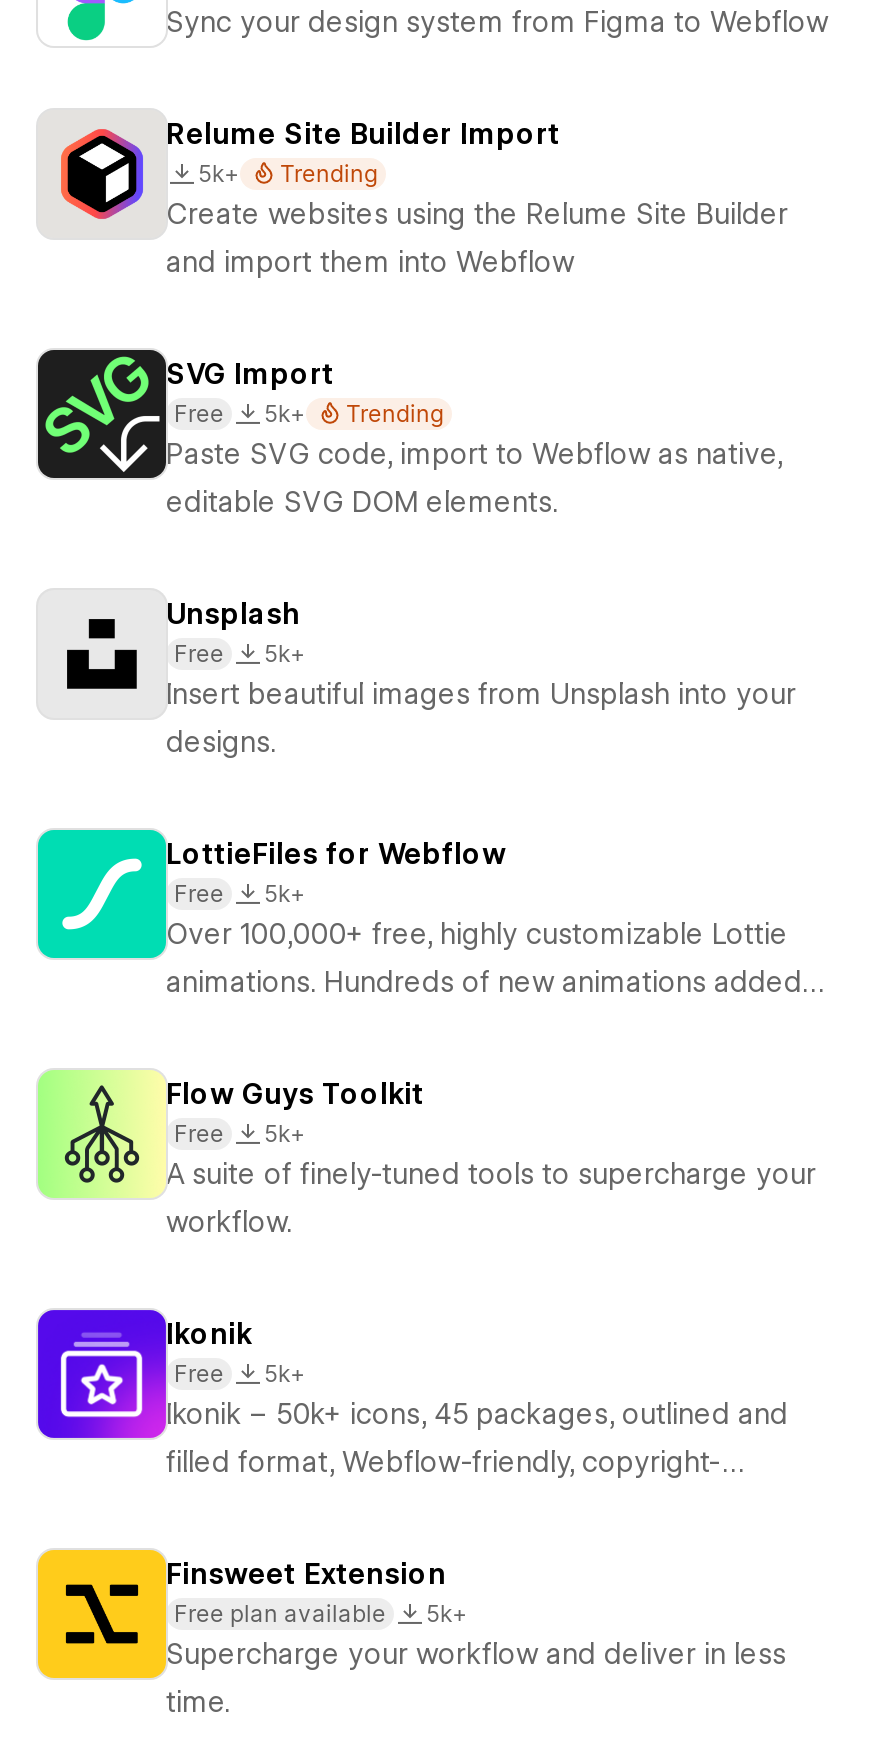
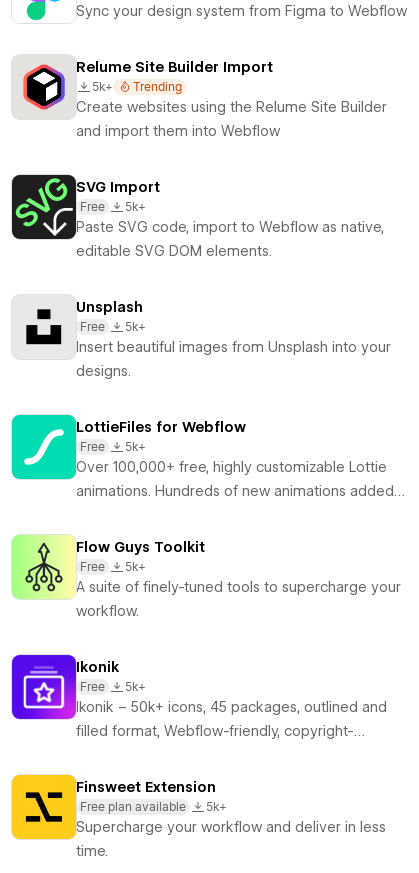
- Trending
